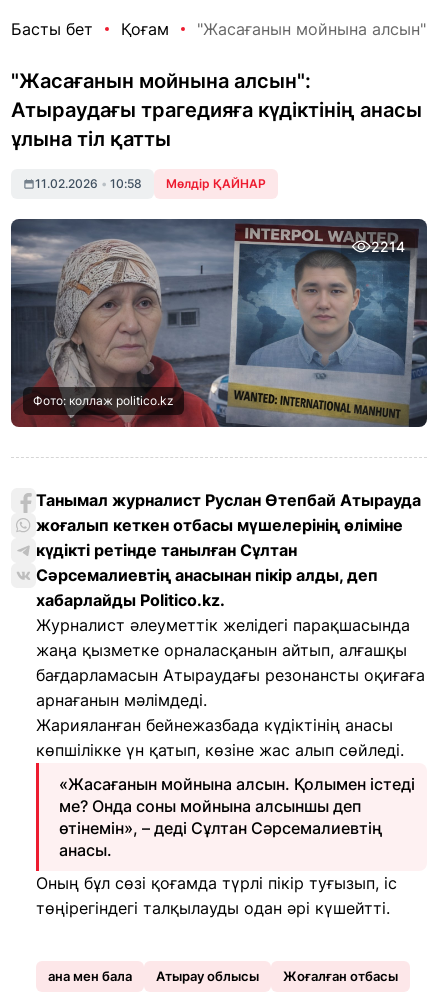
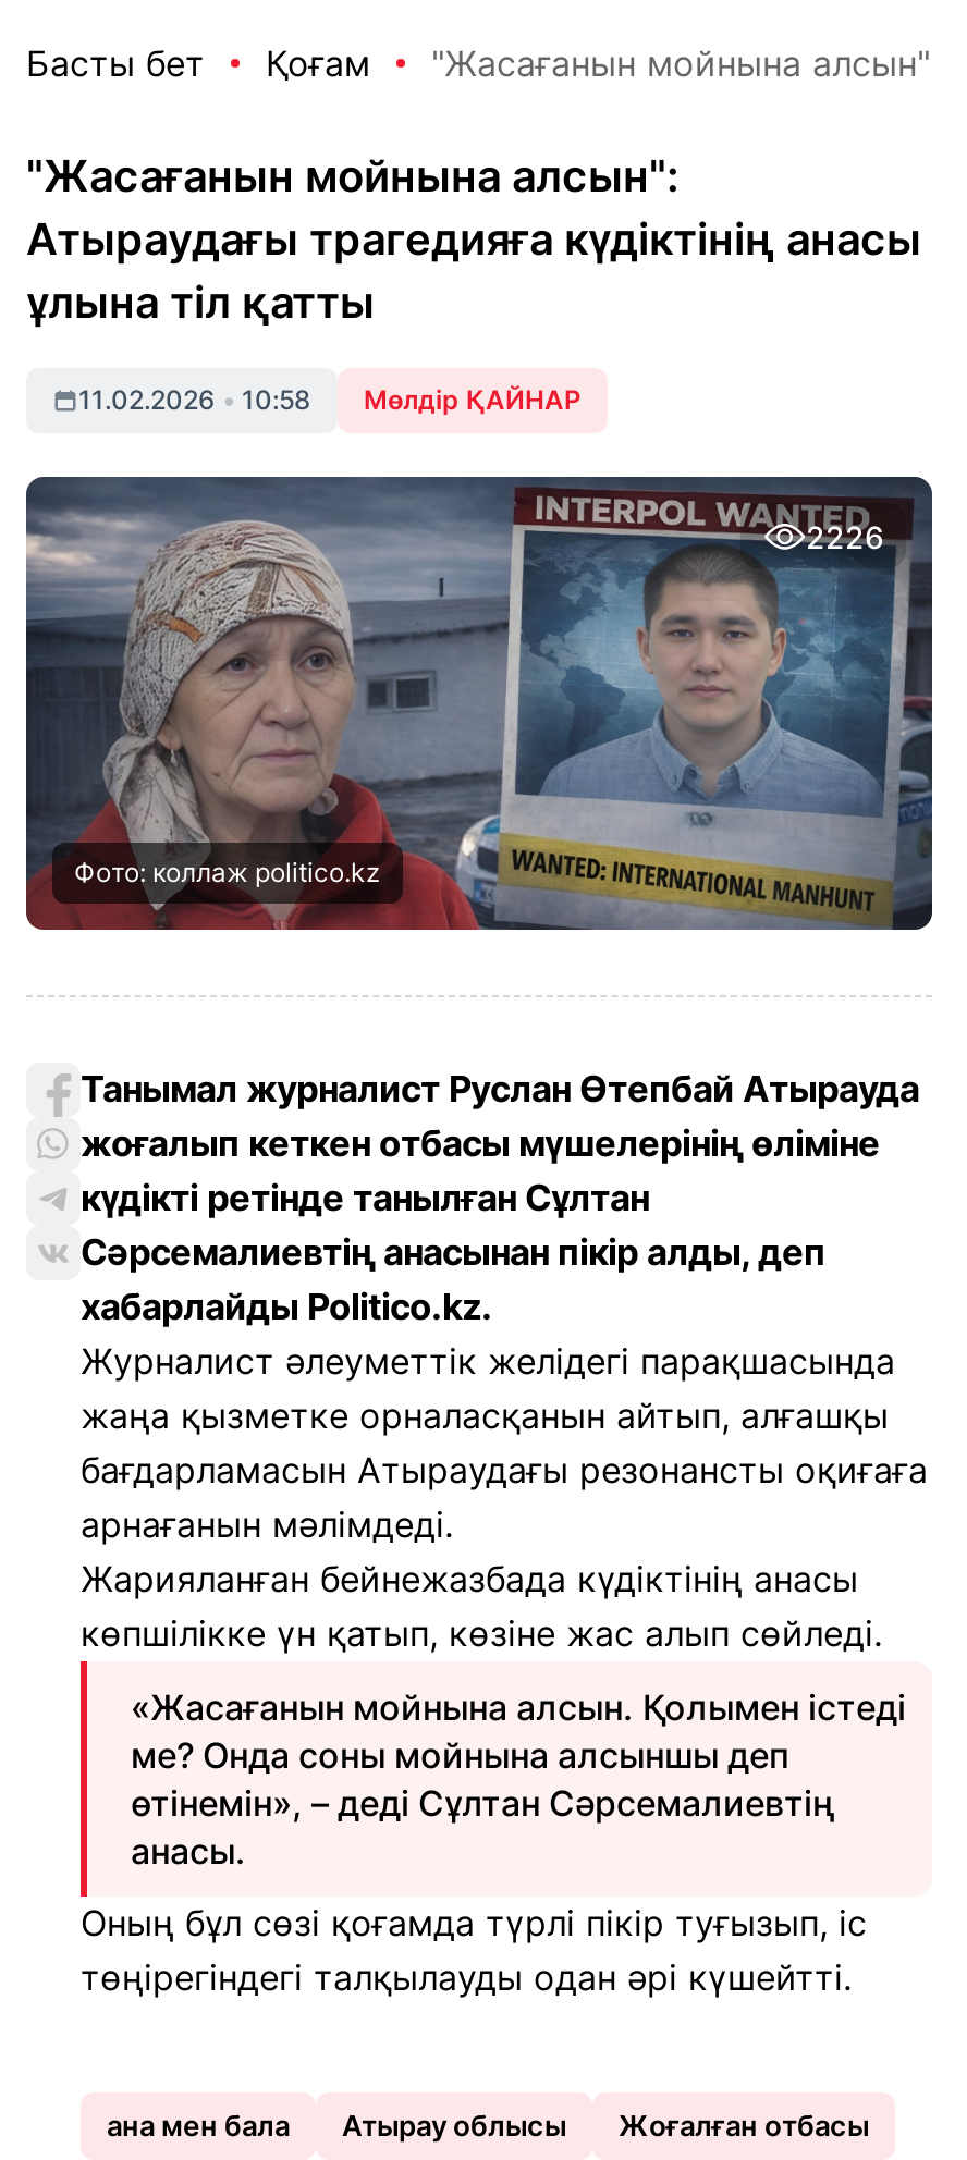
- 2214
+ 2226
